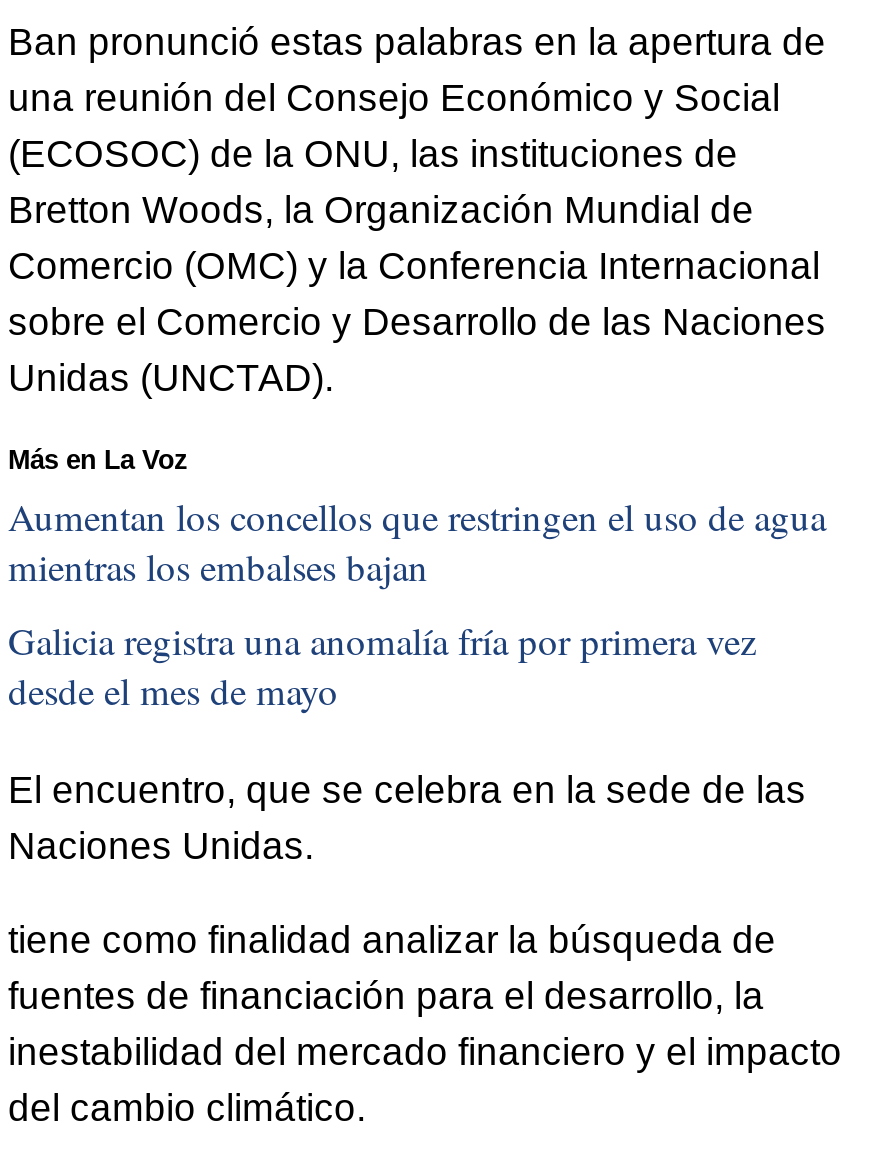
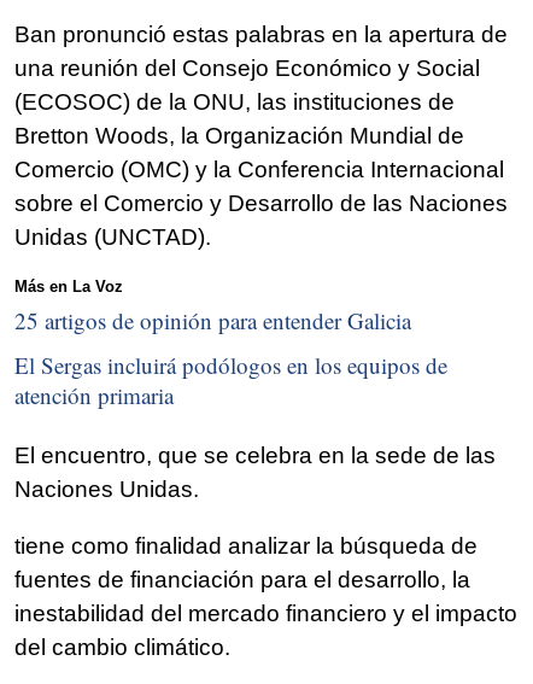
- Aumentan los concellos que restringen el uso de agua
- mientras los embalses bajan
+ 25 artigos de opinión para entender Galicia

- Galicia registra una anomalía fría por primera vez
- desde el mes de mayo
+ El Sergas incluirá podólogos en los equipos de
+ atención primaria
